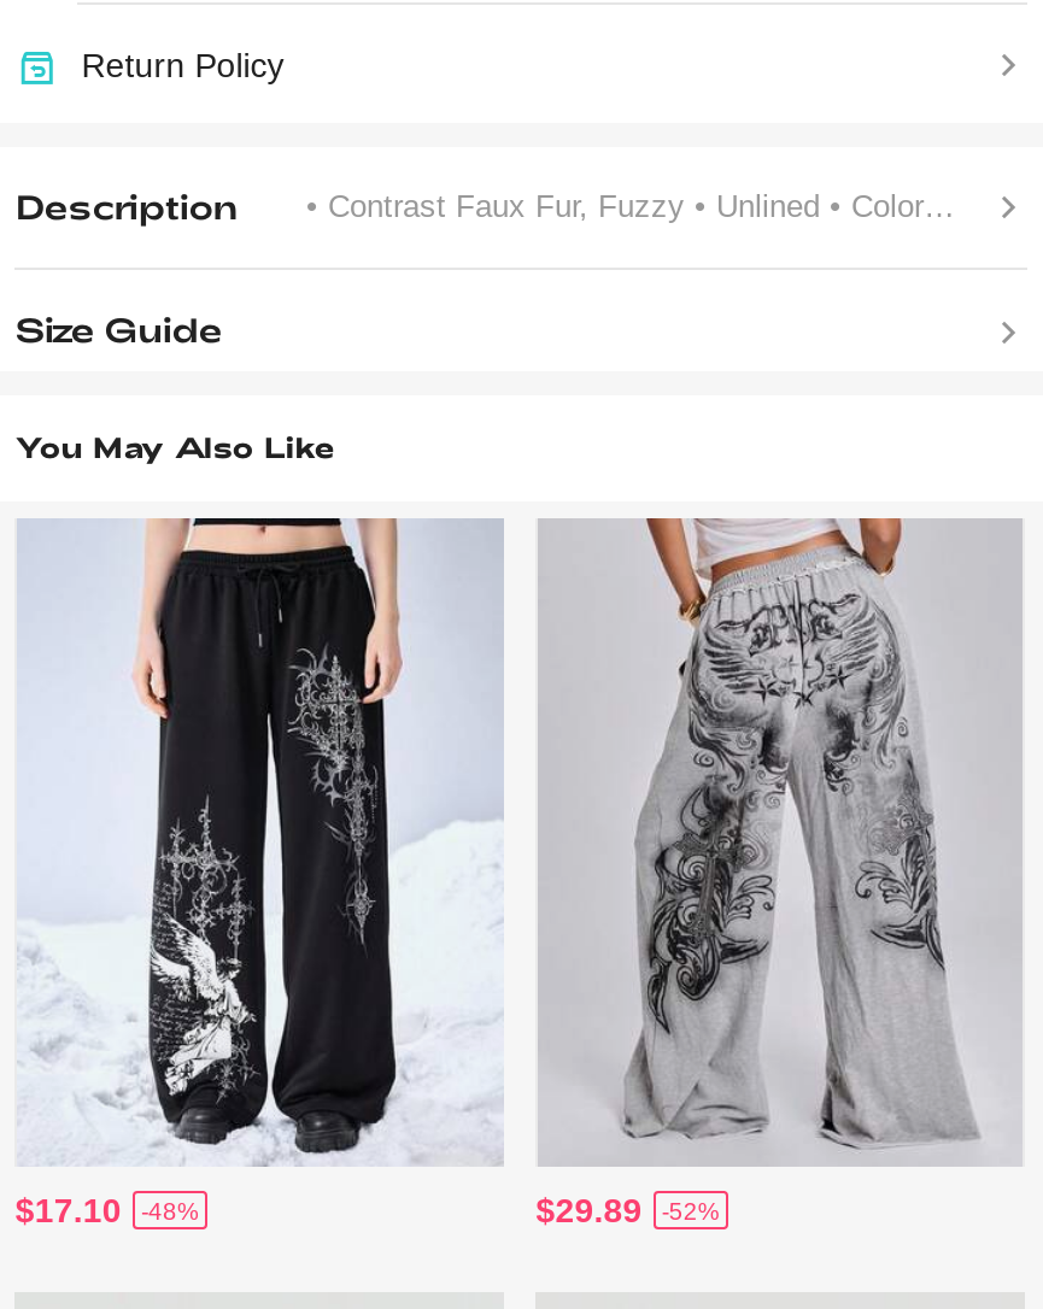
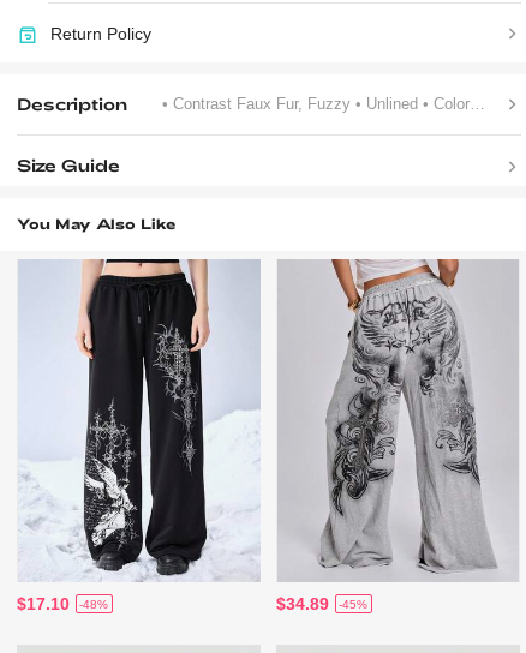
- $29.89
+ $34.89

- -52%
+ -45%
